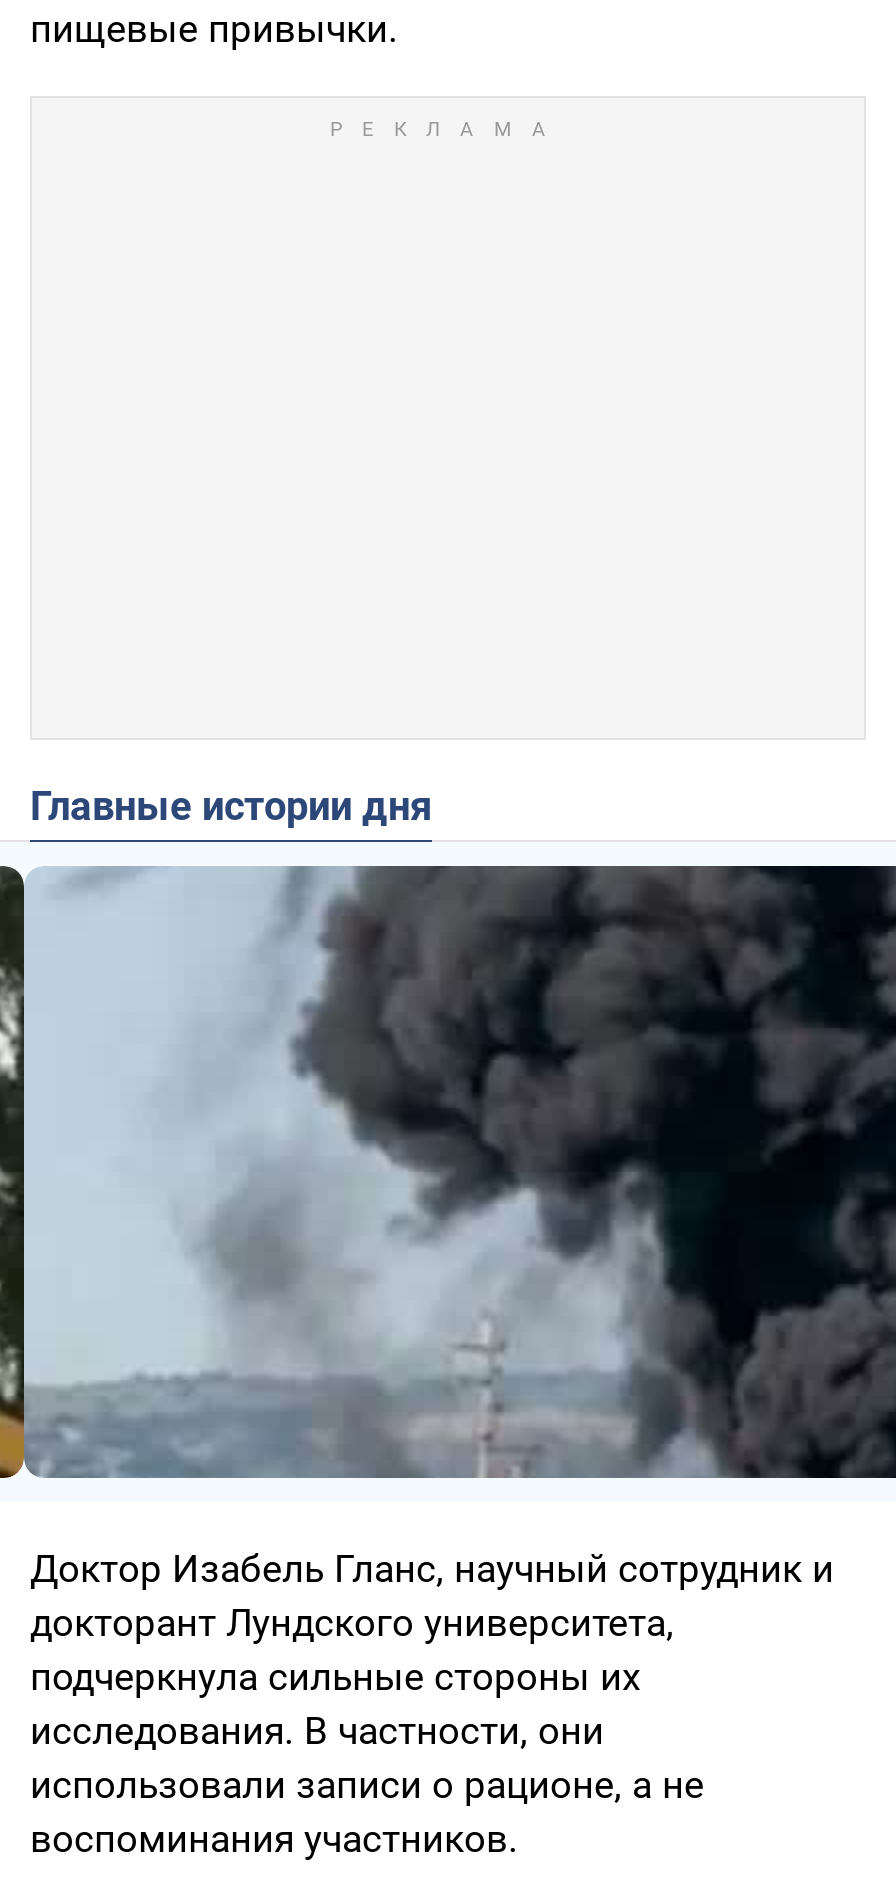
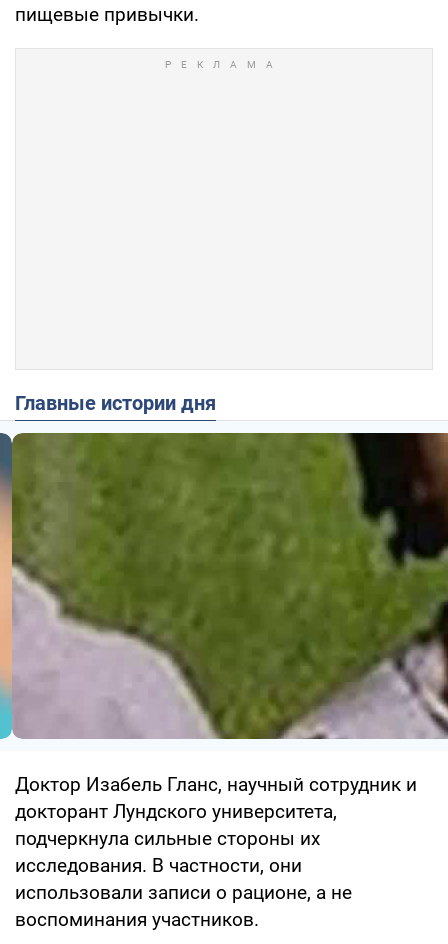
- [image]
+ [image]
